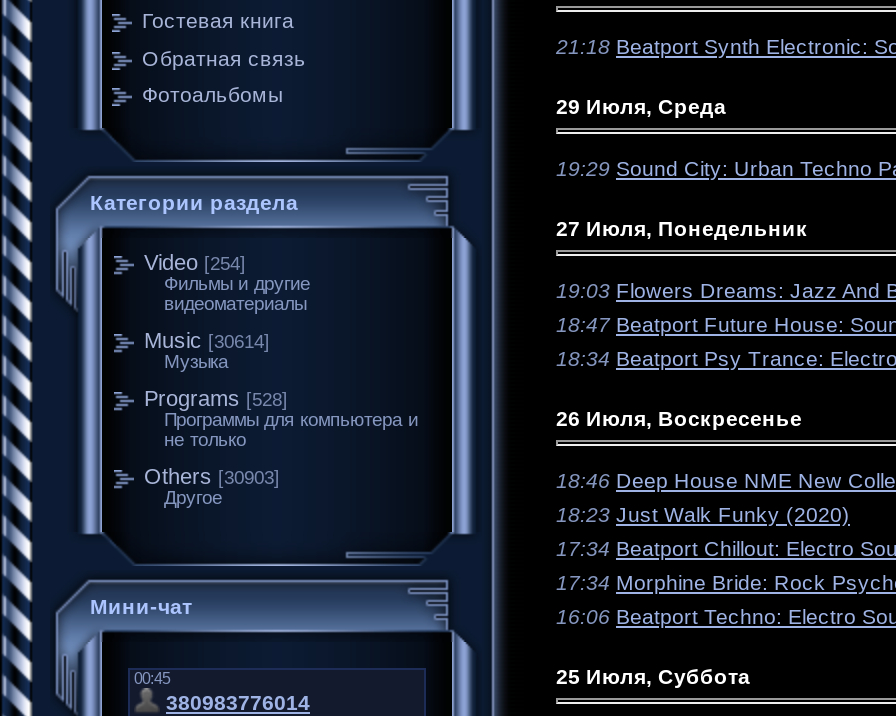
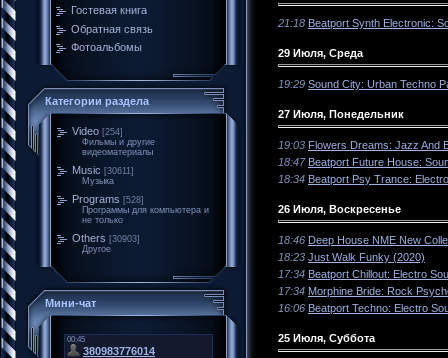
- Music [30614]
+ Music [30611]
